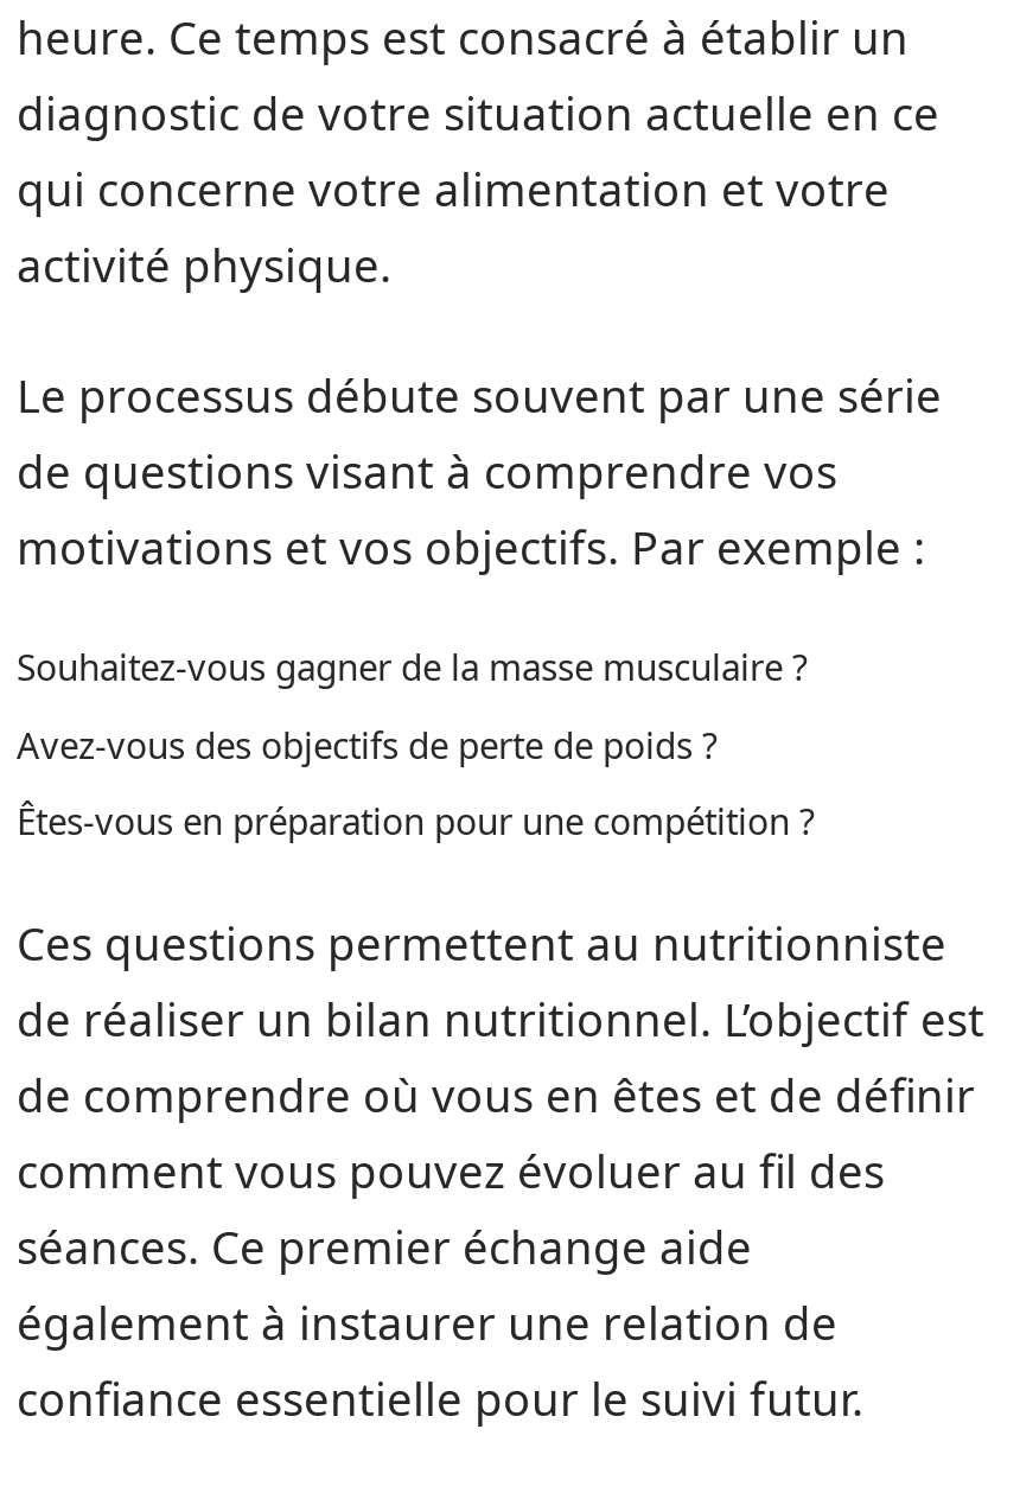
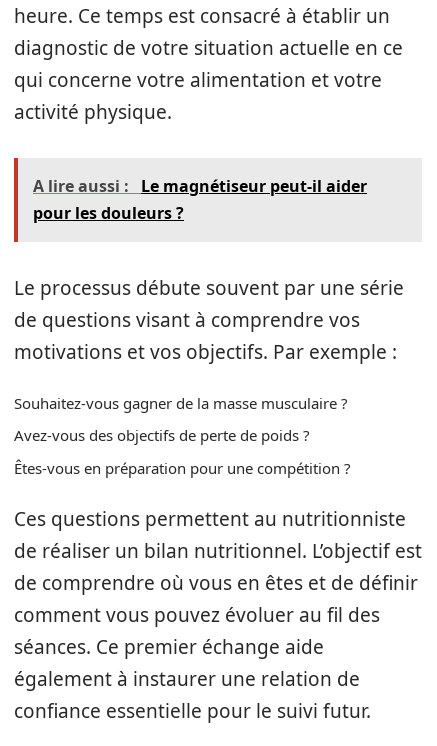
+ [image]
+ A lire aussi : Le magnétiseur peut-il aider
+ pour les douleurs ?
